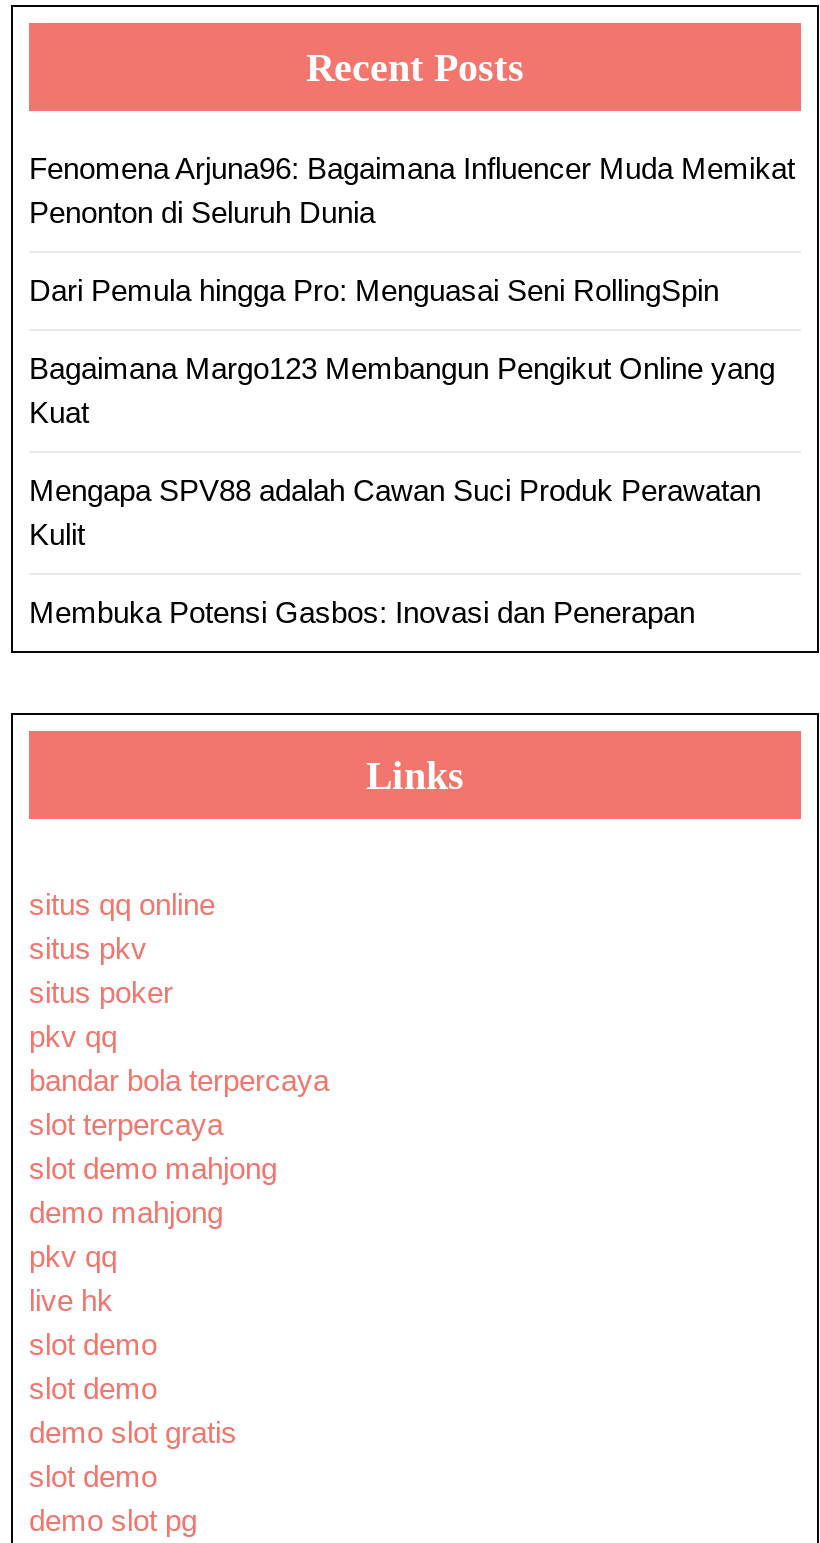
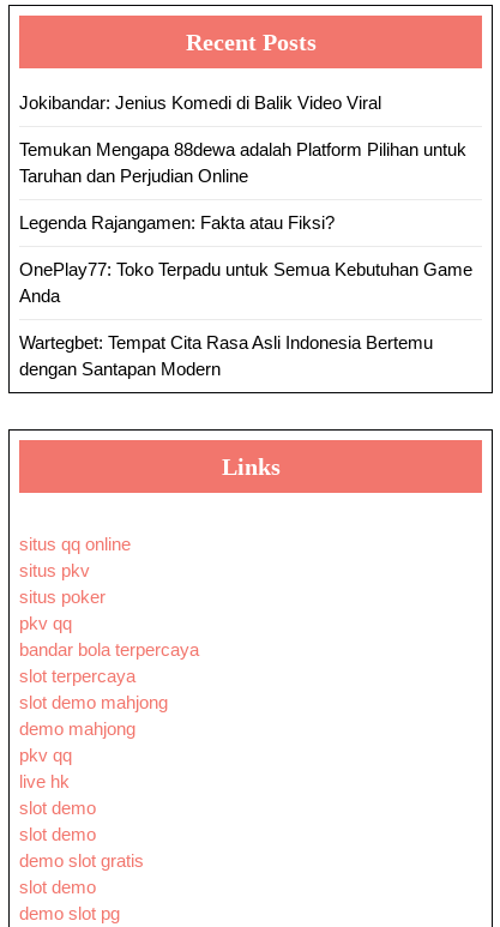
- Fenomena Arjuna96: Bagaimana Influencer Muda Memikat
- Penonton di Seluruh Dunia
+ Jokibandar: Jenius Komedi di Balik Video Viral

- Dari Pemula hingga Pro: Menguasai Seni RollingSpin
+ Temukan Mengapa 88dewa adalah Platform Pilihan untuk
+ Taruhan dan Perjudian Online

- Bagaimana Margo123 Membangun Pengikut Online yang
- Kuat
+ Legenda Rajangamen: Fakta atau Fiksi?

- Mengapa SPV88 adalah Cawan Suci Produk Perawatan
- Kulit
+ OnePlay77: Toko Terpadu untuk Semua Kebutuhan Game
+ Anda

- Membuka Potensi Gasbos: Inovasi dan Penerapan
+ Wartegbet: Tempat Cita Rasa Asli Indonesia Bertemu
+ dengan Santapan Modern
